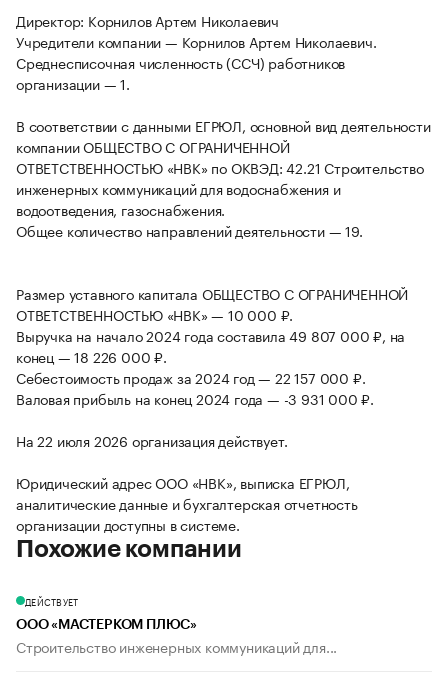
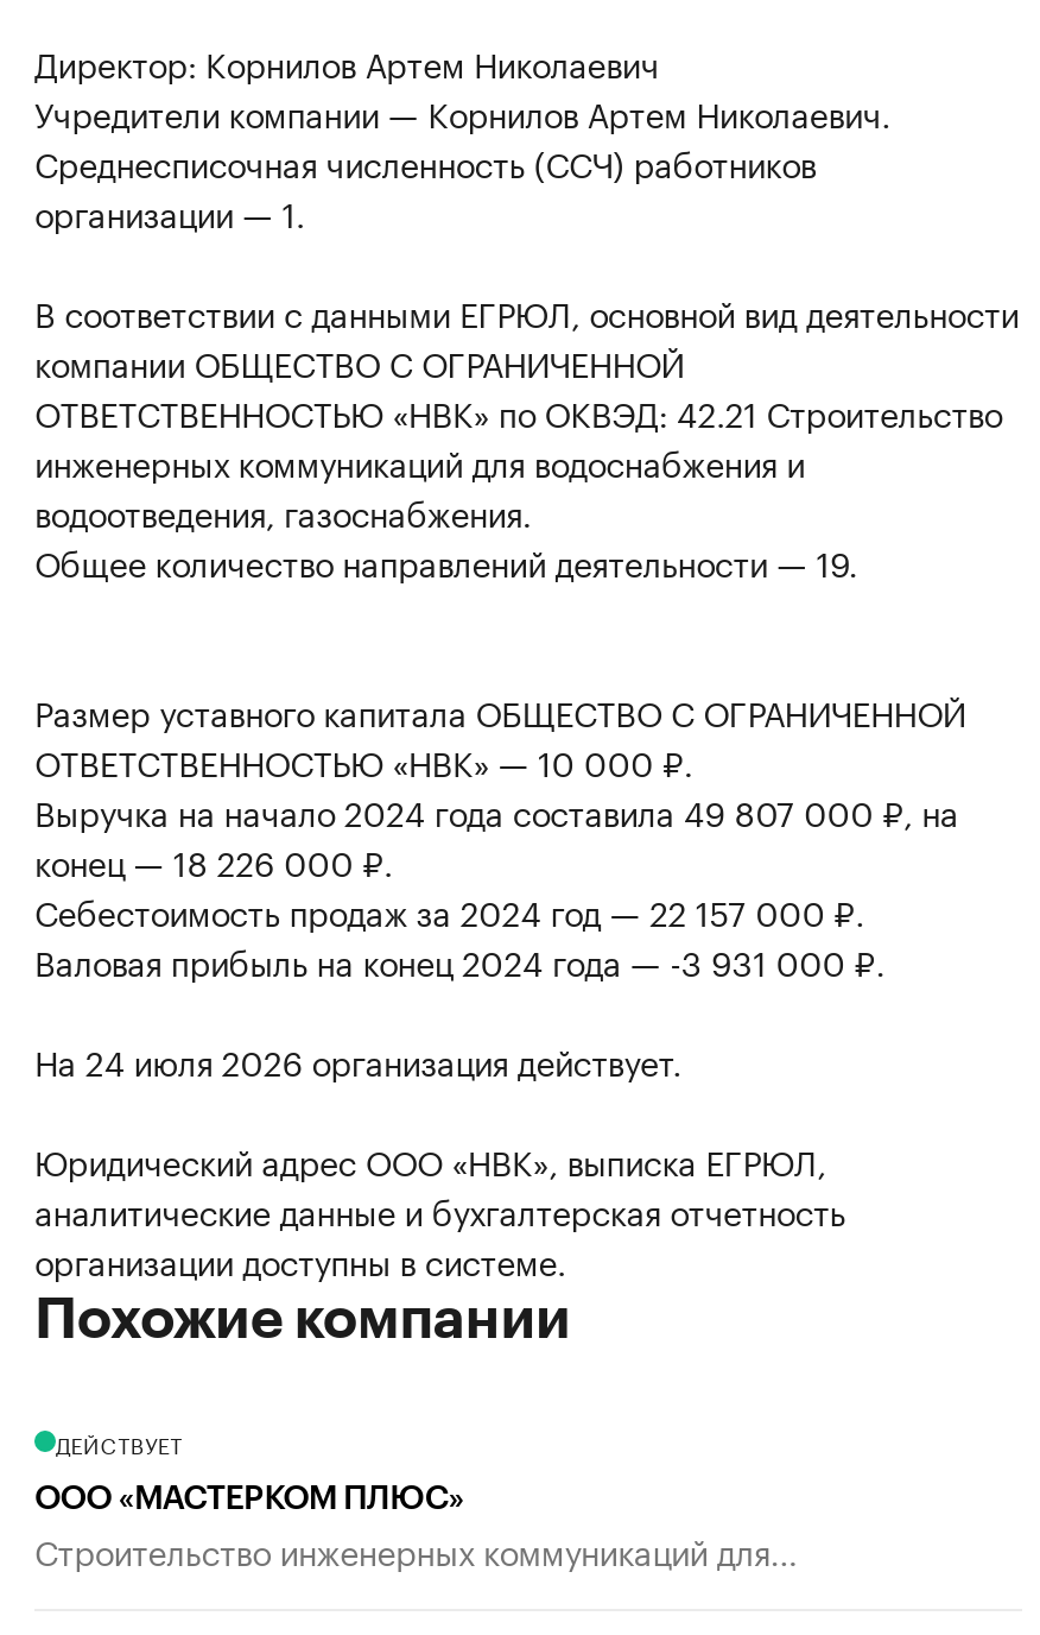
- На 22 июля 2026 организация действует.
+ На 24 июля 2026 организация действует.
